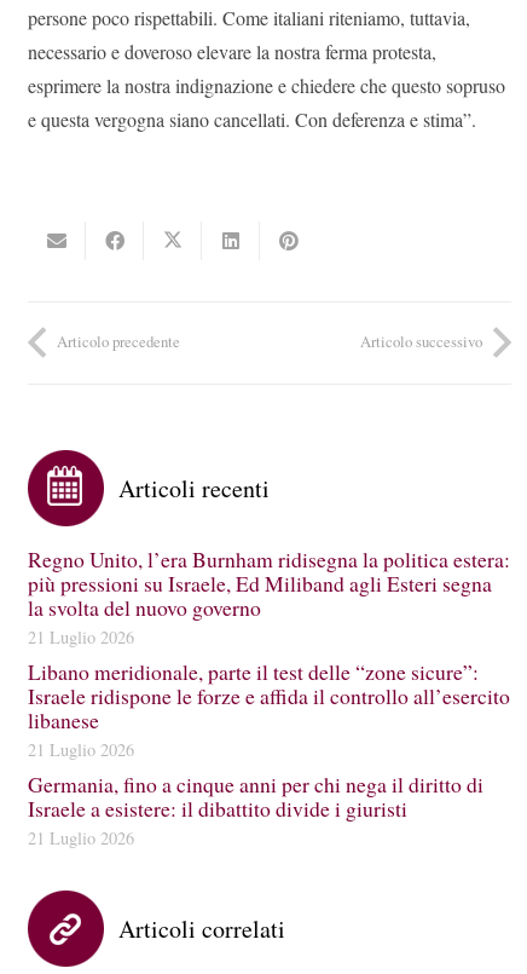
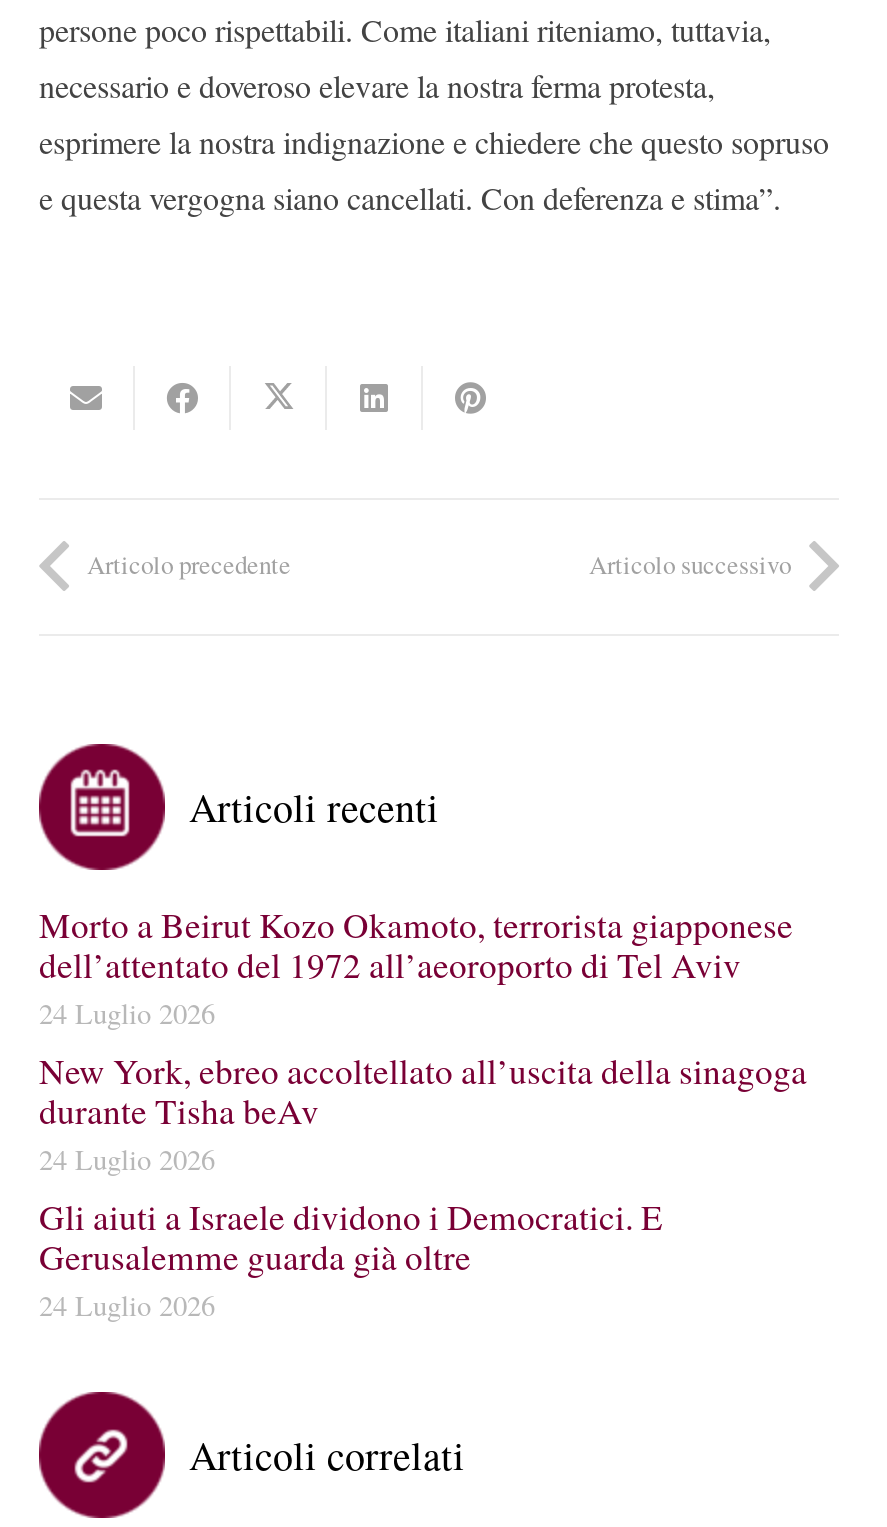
- Regno Unito, l’era Burnham ridisegna la politica estera:
- più pressioni su Israele, Ed Miliband agli Esteri segna
- la svolta del nuovo governo
- 21 Luglio 2026
- Libano meridionale, parte il test delle “zone sicure”:
- Israele ridispone le forze e affida il controllo all’esercito
- libanese
- 21 Luglio 2026
- Germania, fino a cinque anni per chi nega il diritto di
- Israele a esistere: il dibattito divide i giuristi
- 21 Luglio 2026
+ Morto a Beirut Kozo Okamoto, terrorista giapponese
+ dell’attentato del 1972 all’aeoroporto di Tel Aviv
+ 24 Luglio 2026
+ New York, ebreo accoltellato all’uscita della sinagoga
+ durante Tisha beAv
+ 24 Luglio 2026
+ Gli aiuti a Israele dividono i Democratici. E
+ Gerusalemme guarda già oltre
+ 24 Luglio 2026
